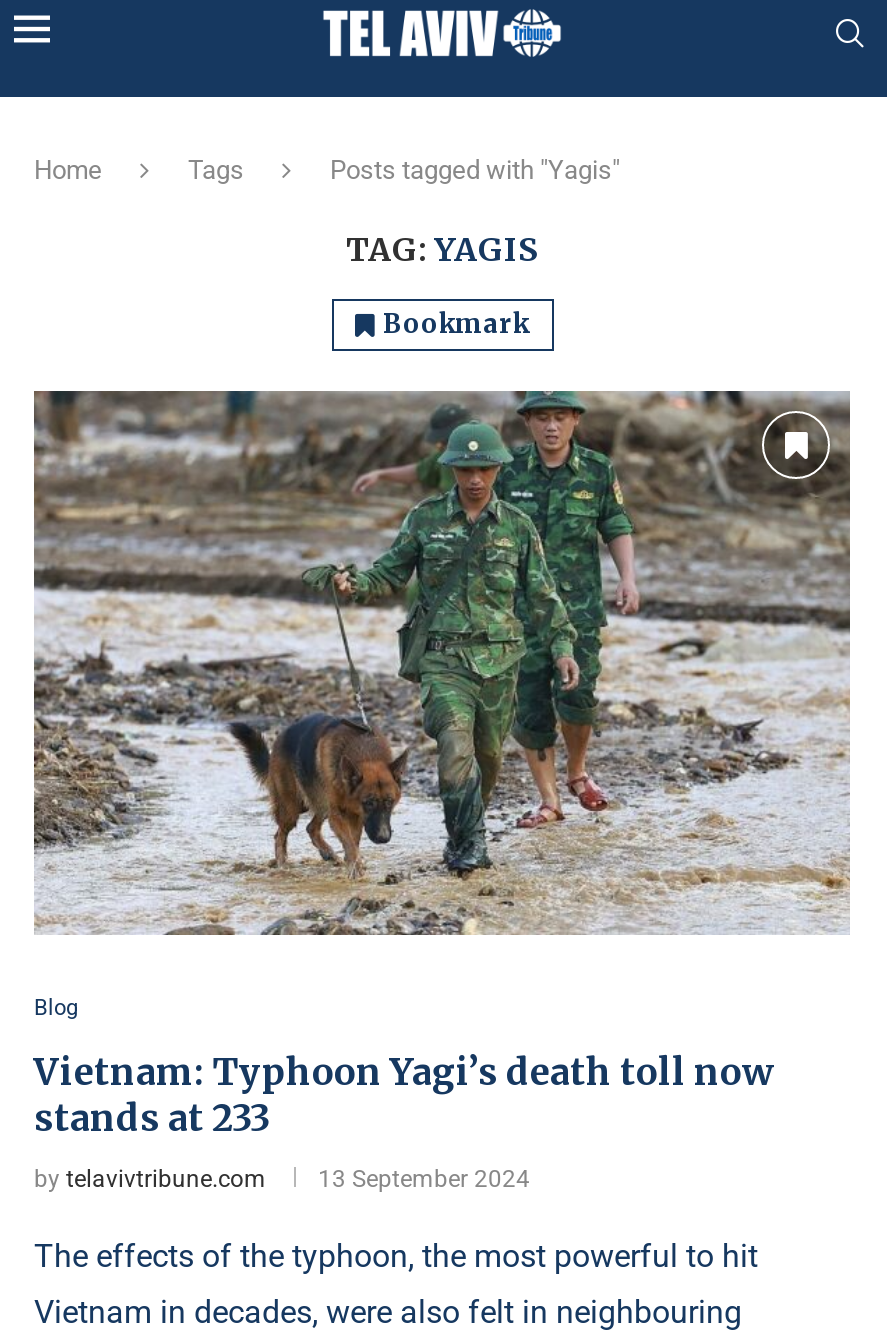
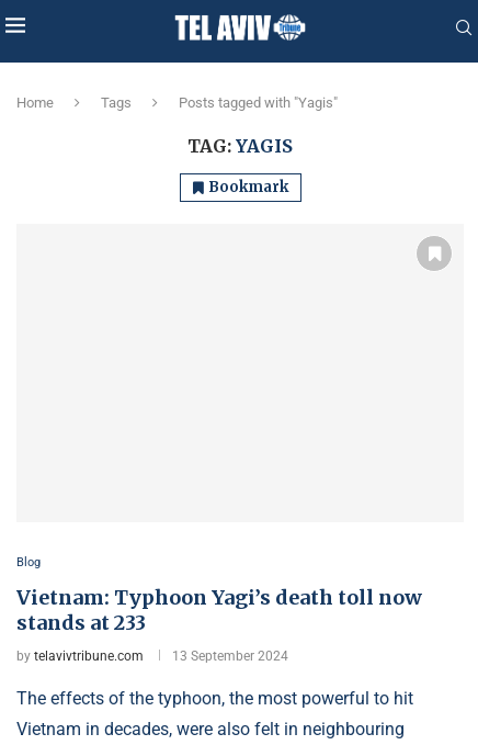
- [image]
